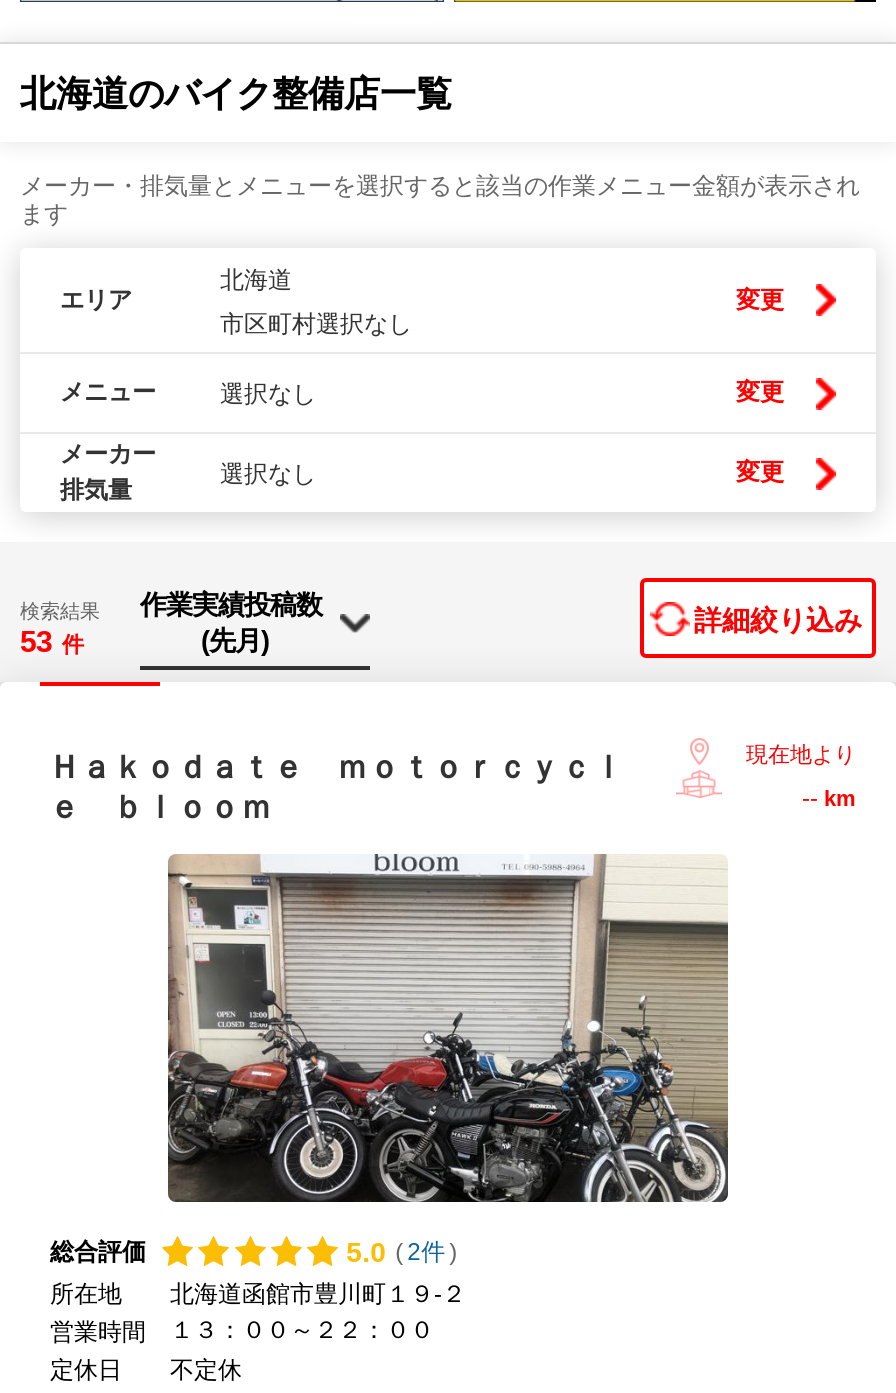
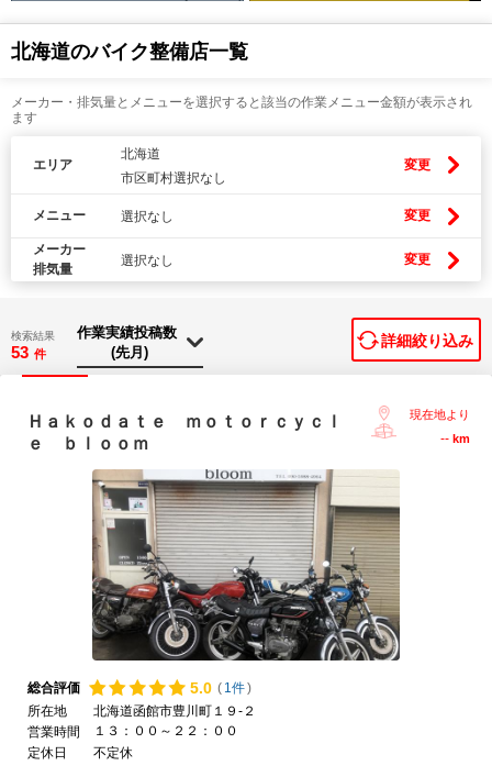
- 5.0 ( 2件 )
+ 5.0 ( 1件 )
